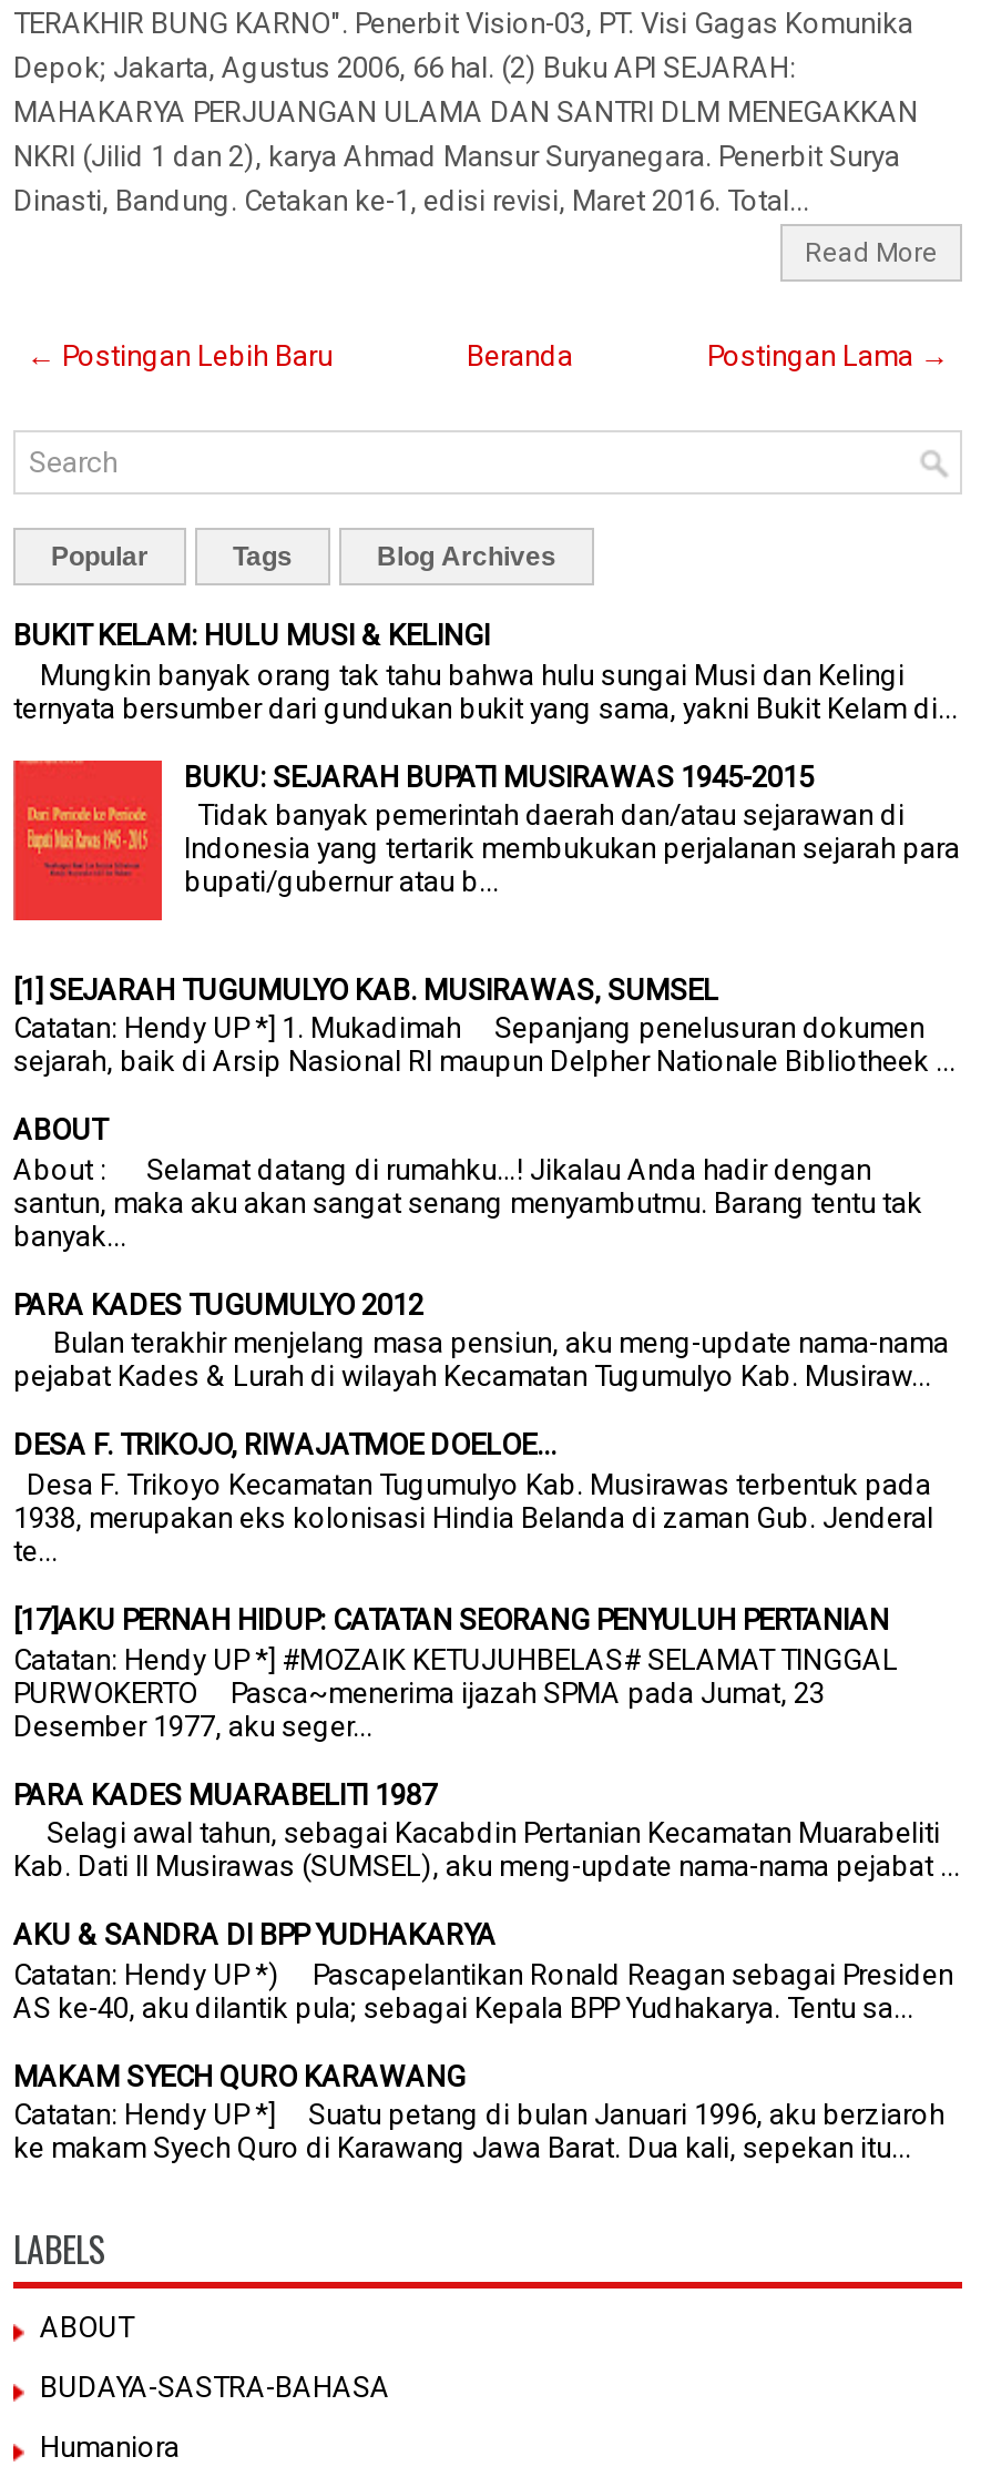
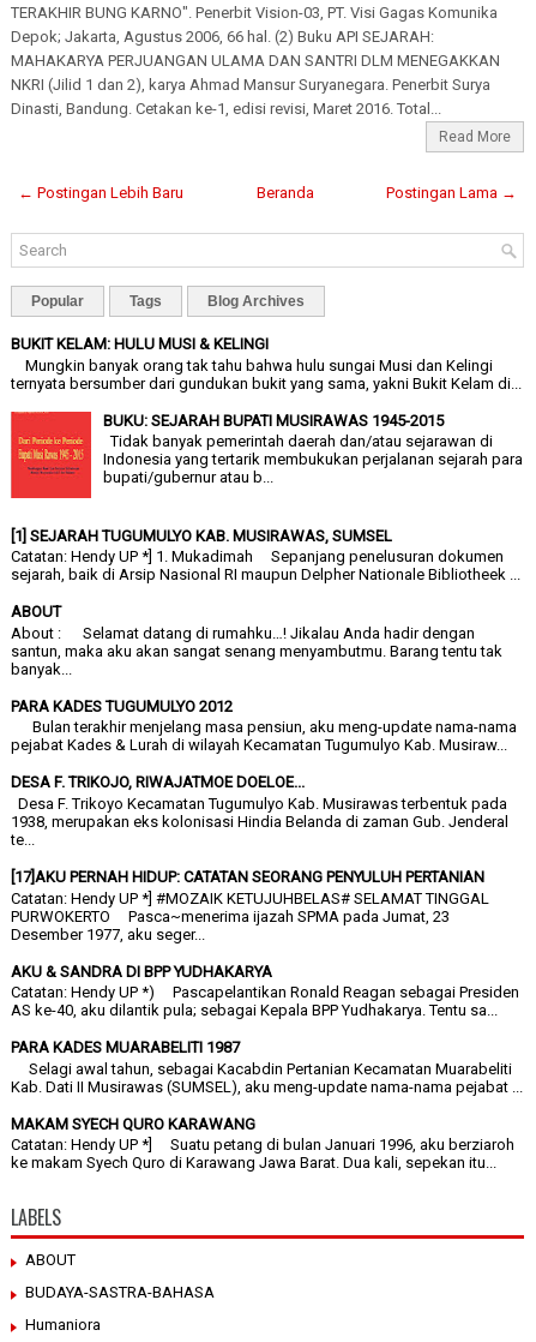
moved down: PARA KADES MUARABELITI 1987 | Selagi awal tahun, sebagai Kacabdin Pertanian Kecamatan Muarabeliti | Kab. Dati II Musirawas (SUMSEL), aku meng-update nama-nama pejabat ...

moved up: AKU & SANDRA DI BPP YUDHAKARYA | Catatan: Hendy UP *) Pascapelantikan Ronald Reagan sebagai Presiden | AS ke-40, aku dilantik pula; sebagai Kepala BPP Yudhakarya. Tentu sa...
